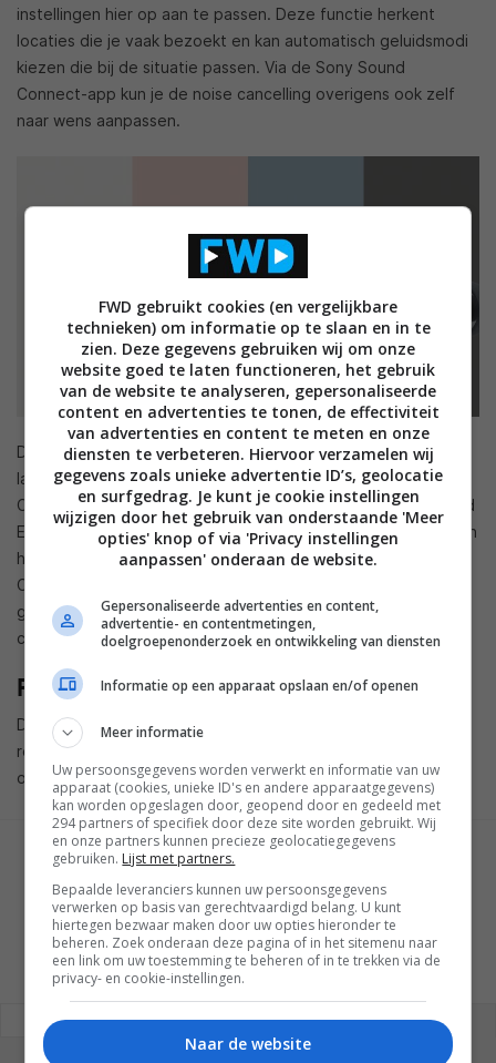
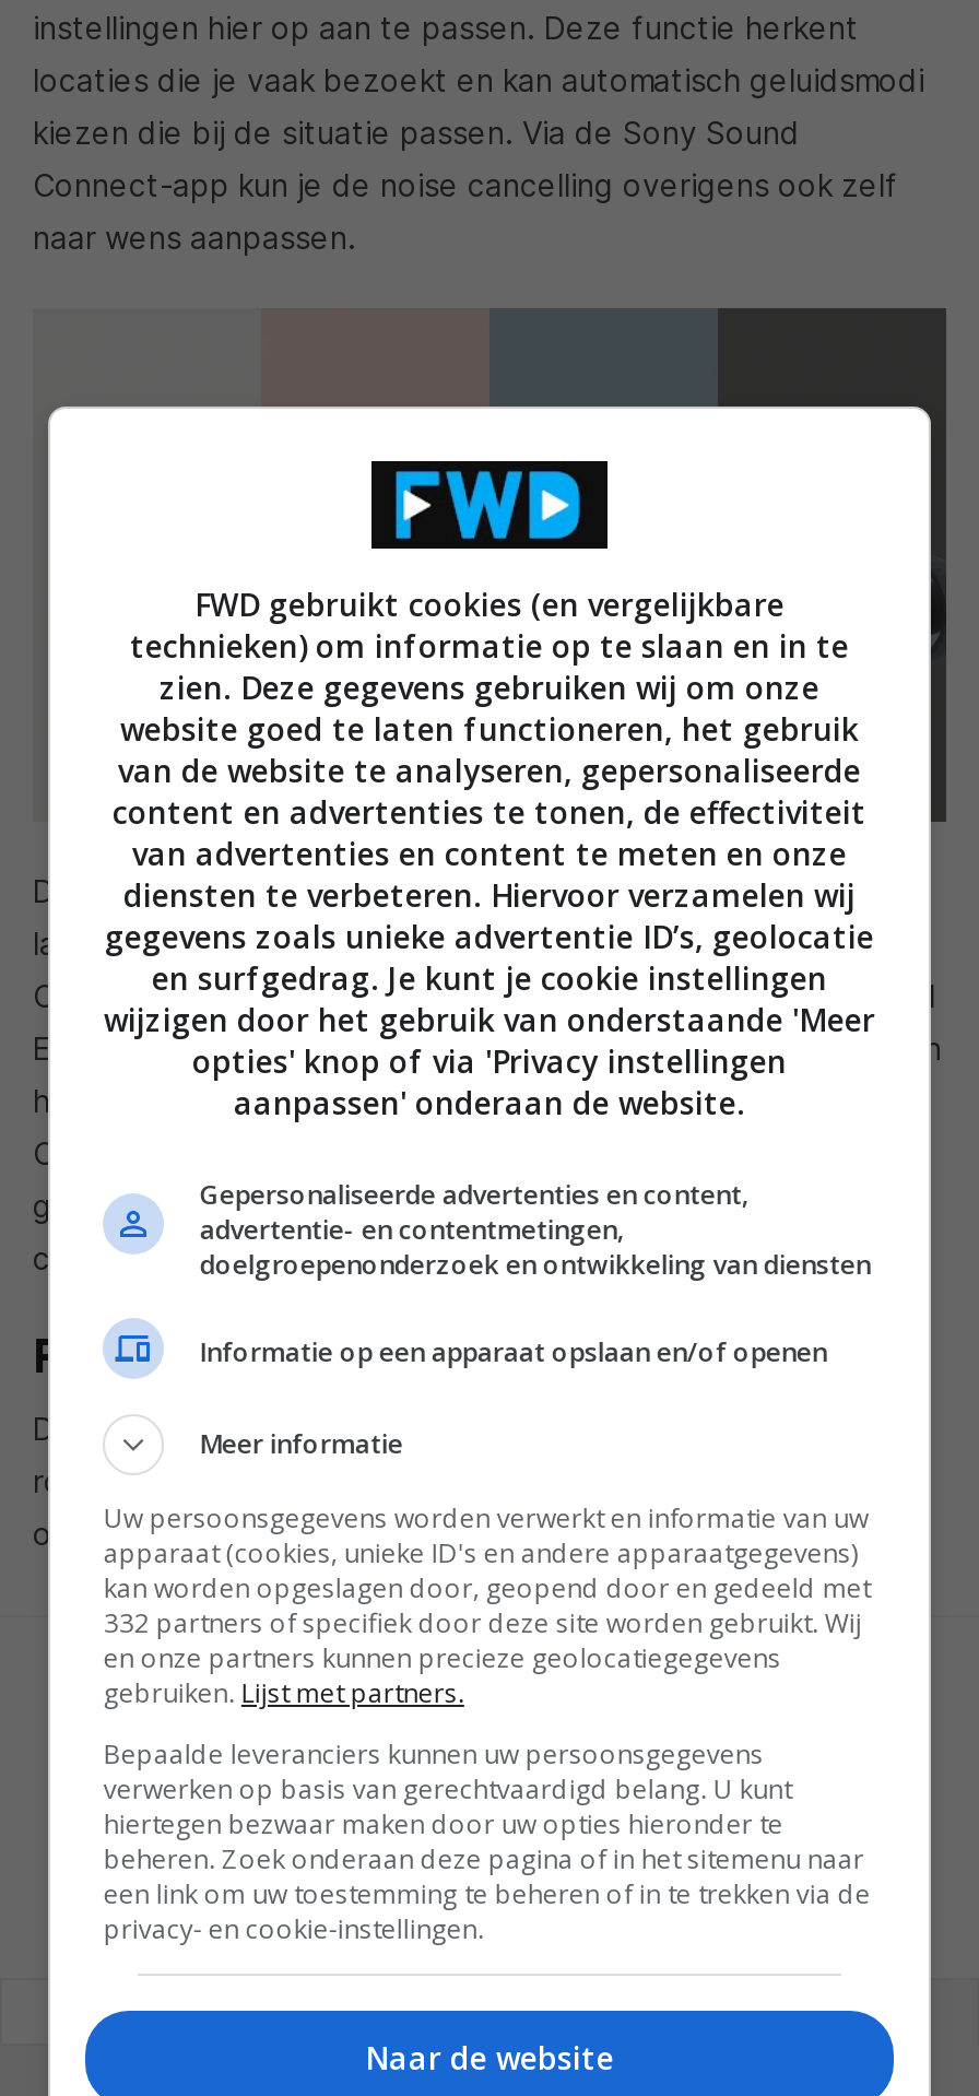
- 294 partners of specifiek door deze site worden gebruikt. Wij
+ 332 partners of specifiek door deze site worden gebruikt. Wij
